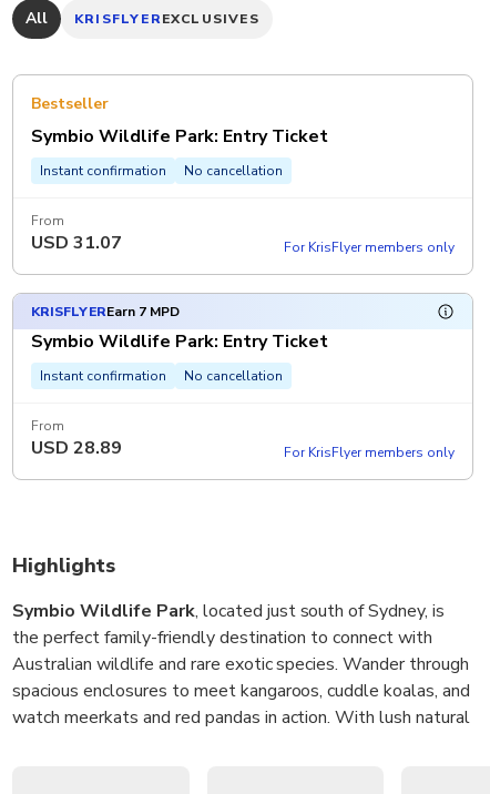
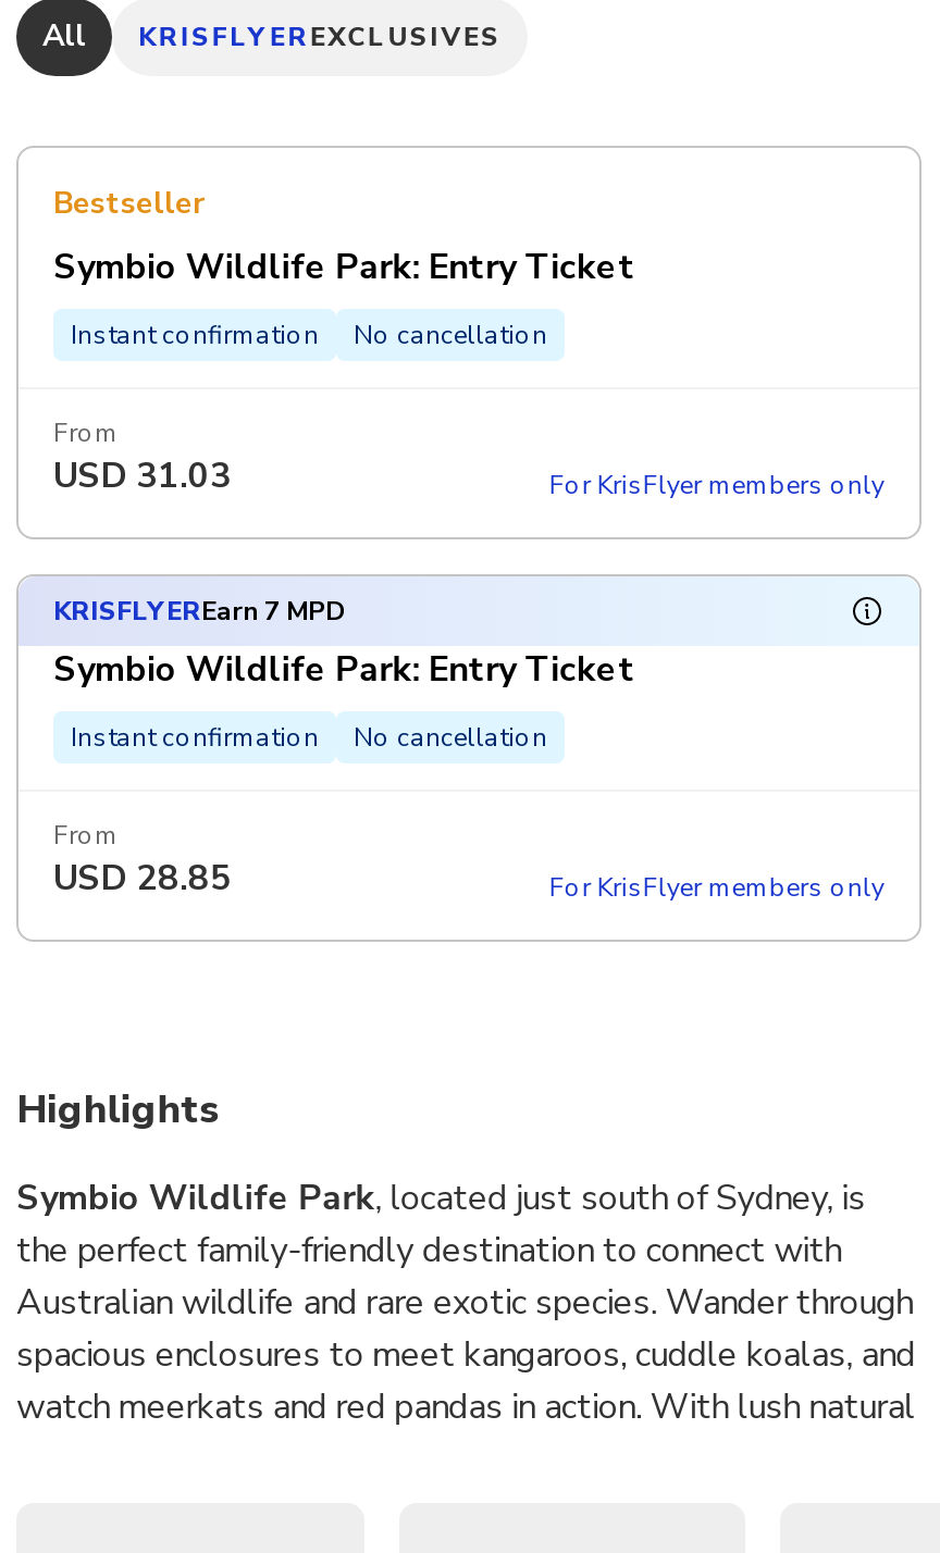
- USD 31.07
+ USD 31.03

- USD 28.89
+ USD 28.85
